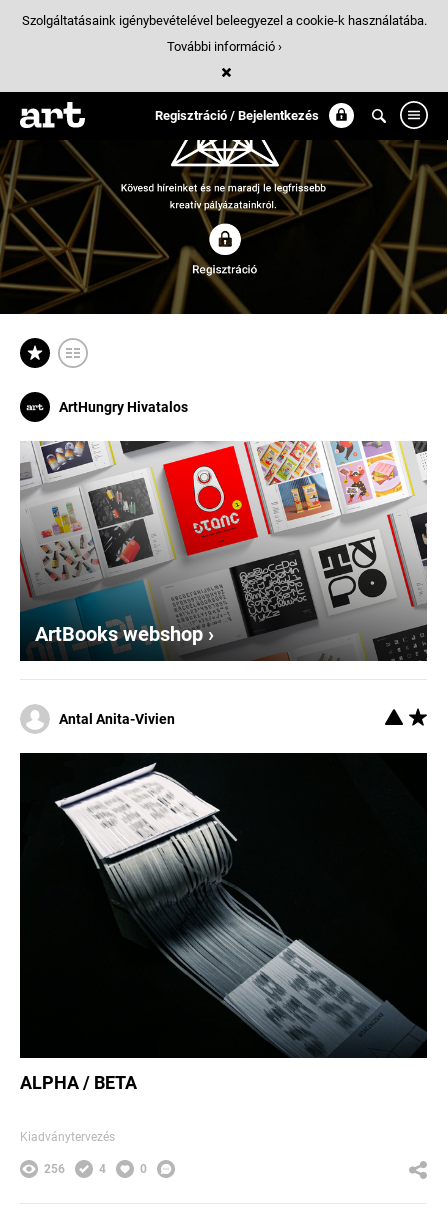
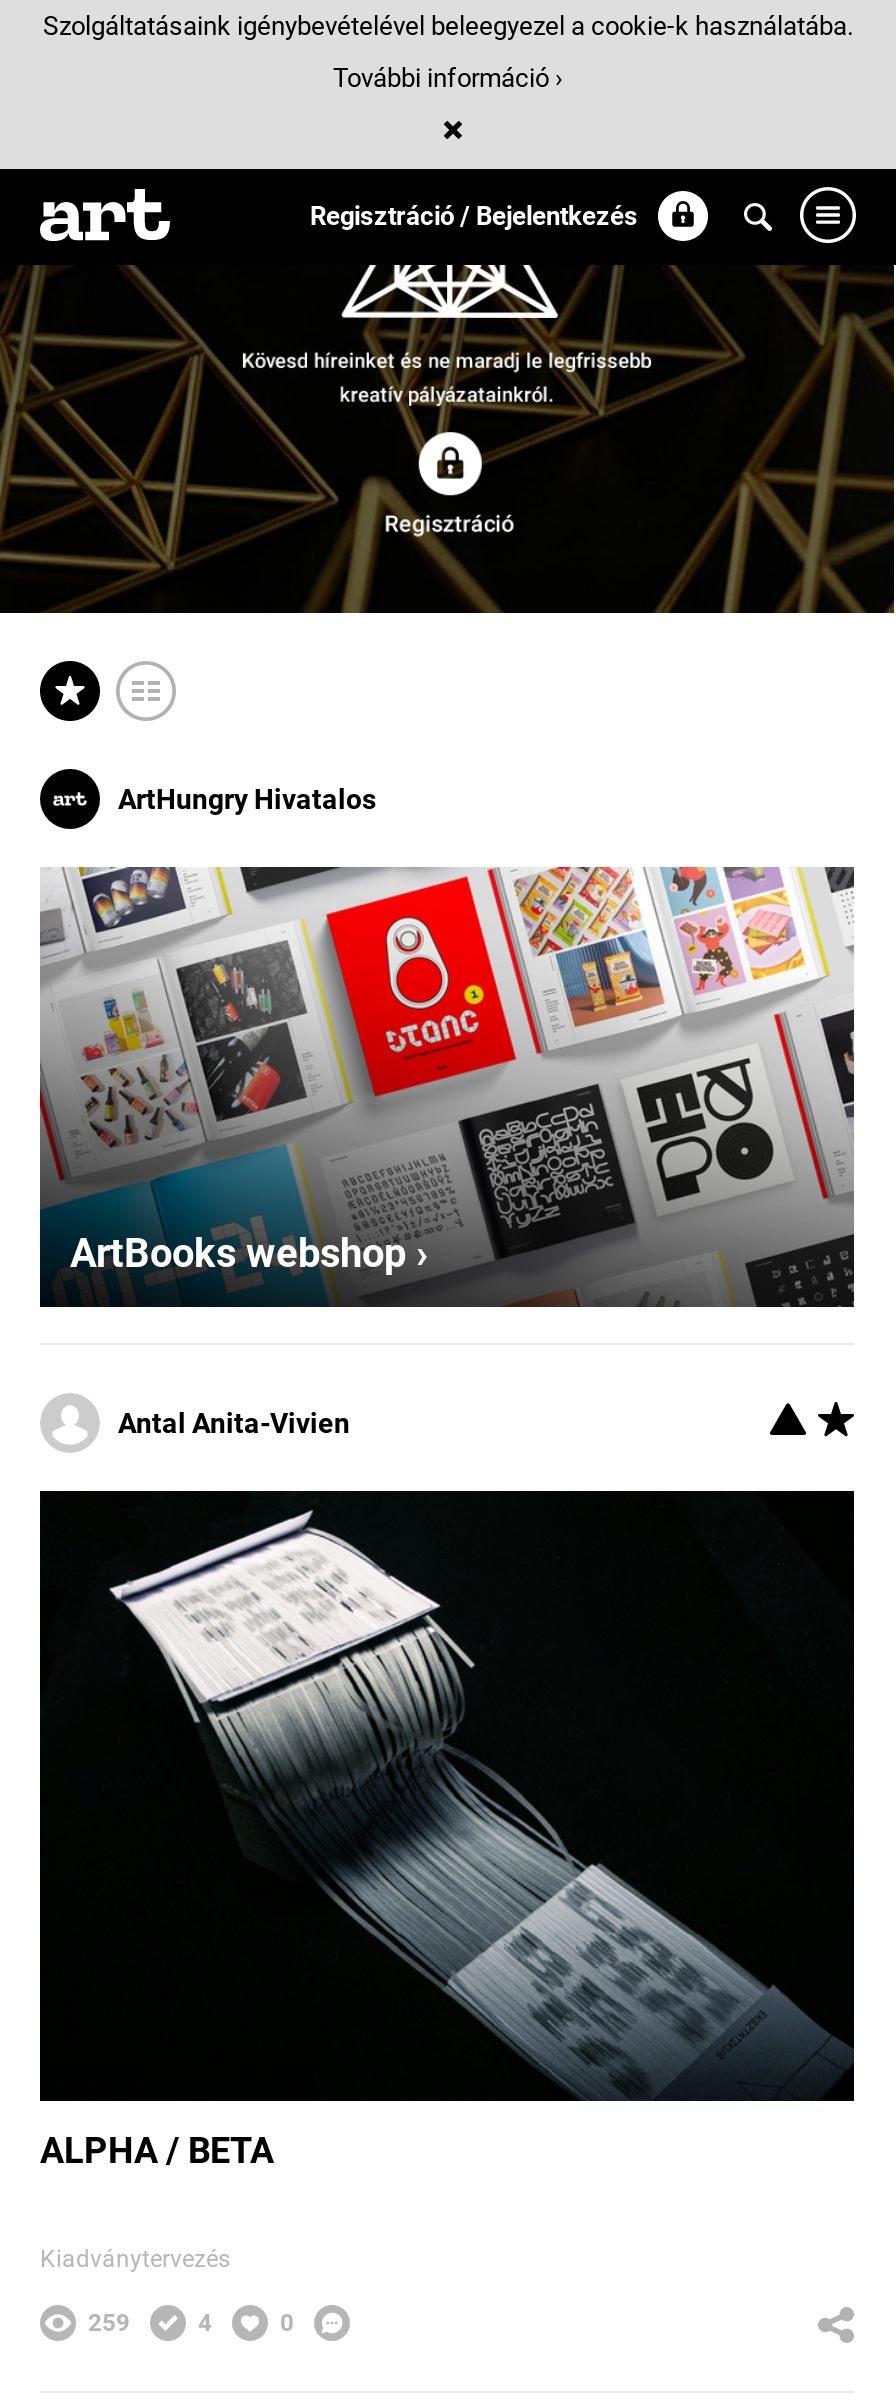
- 256
+ 259
